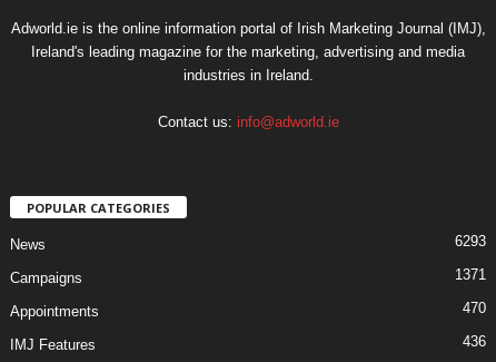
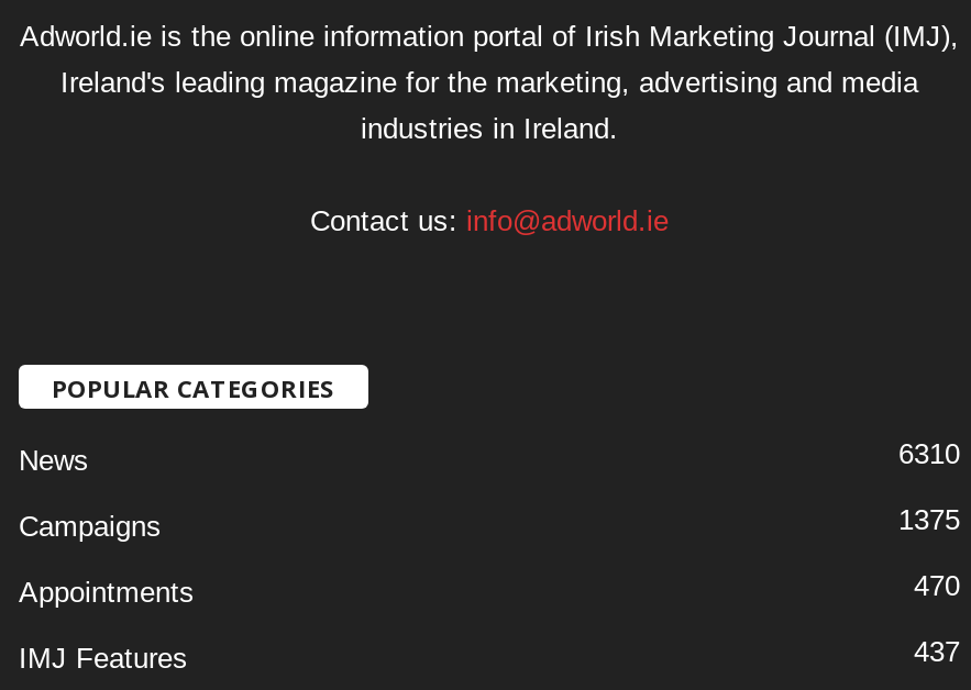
- 6293
+ 6310

- 1371
+ 1375

- 436
+ 437
